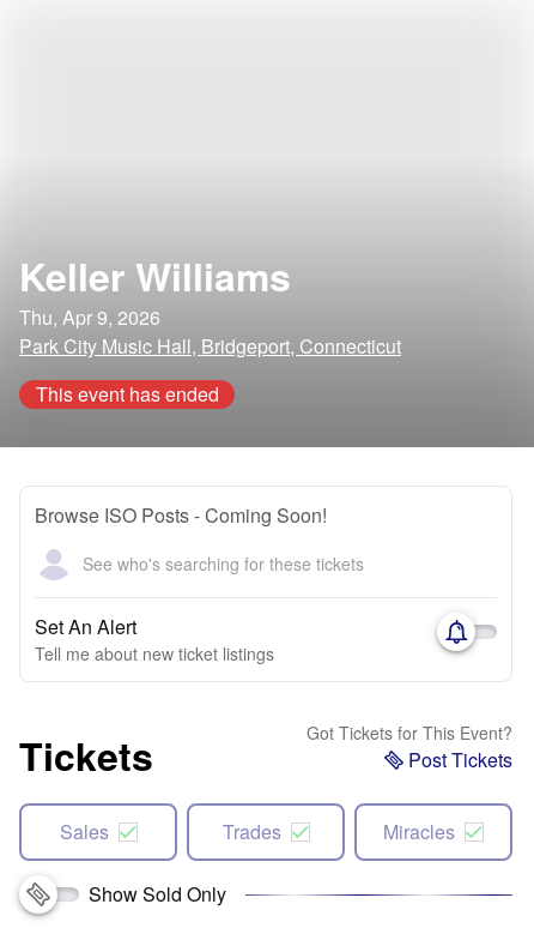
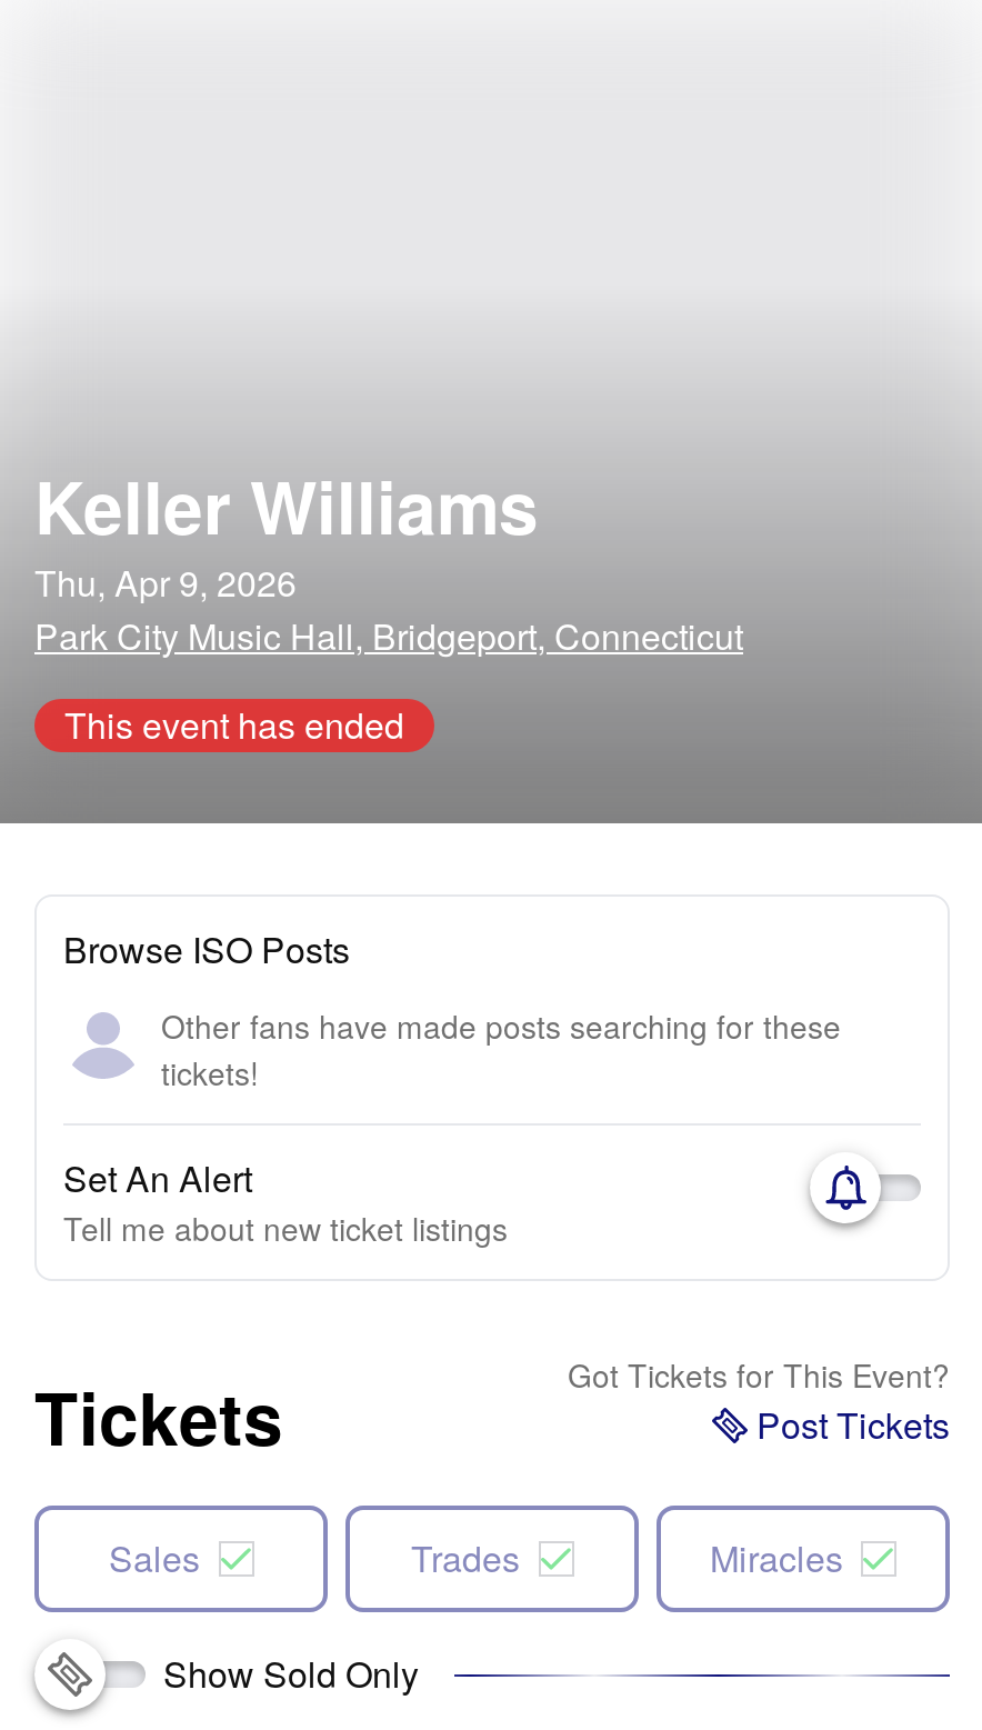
- Browse ISO Posts - Coming Soon!
+ Browse ISO Posts

- See who's searching for these tickets
+ Other fans have made posts searching for these
+ tickets!
